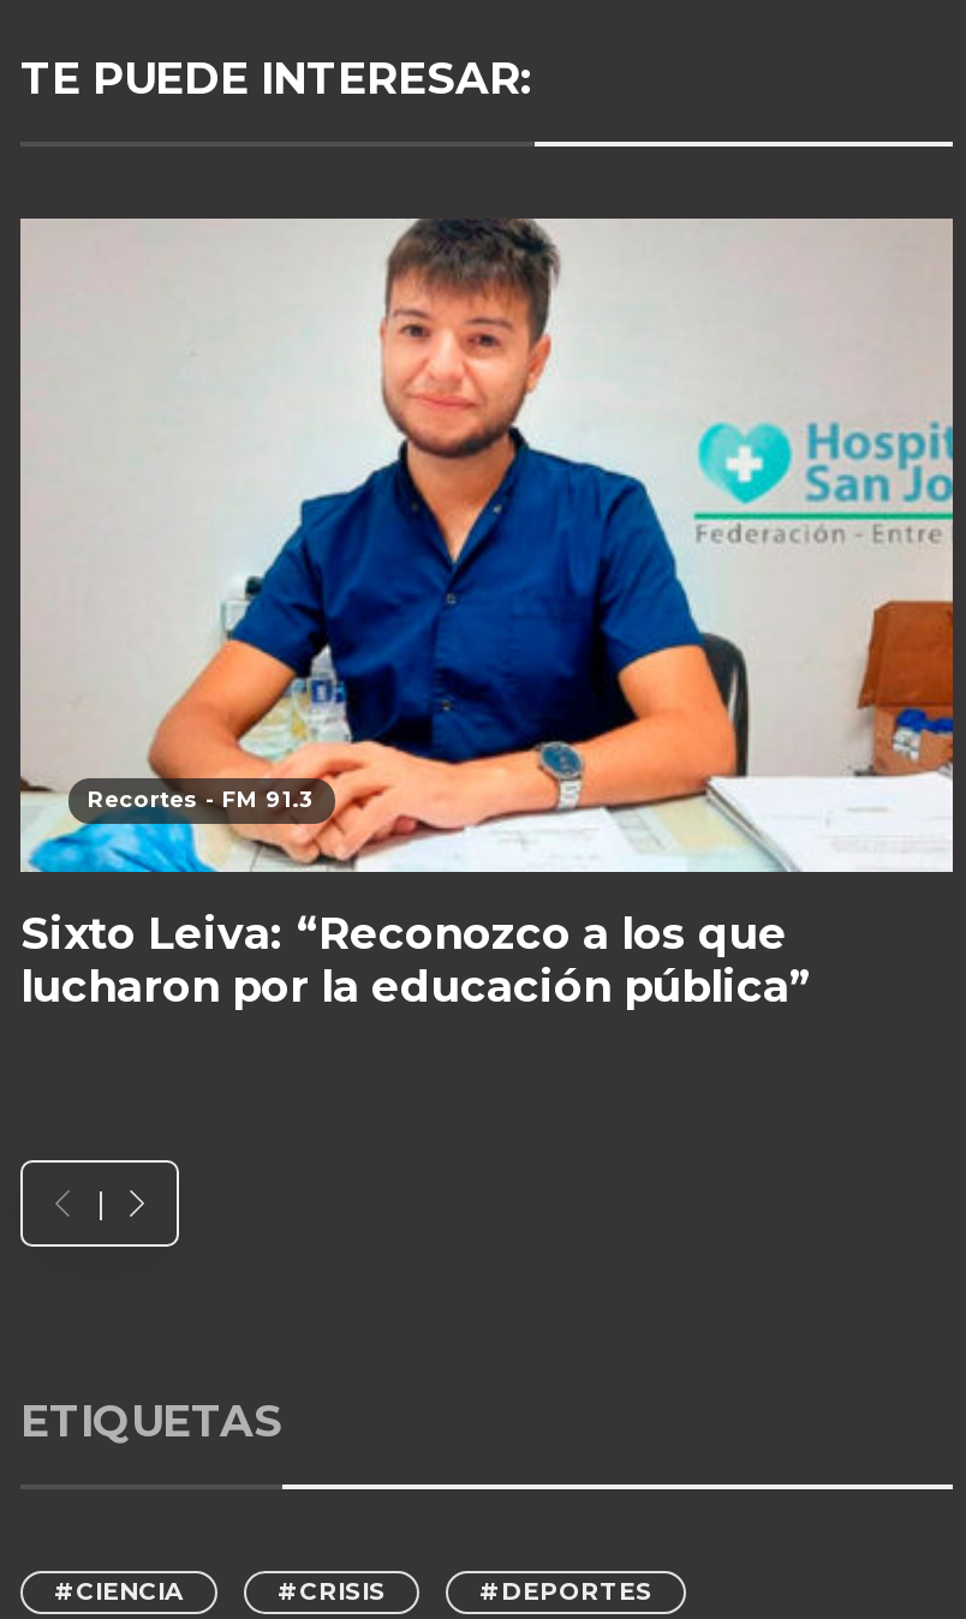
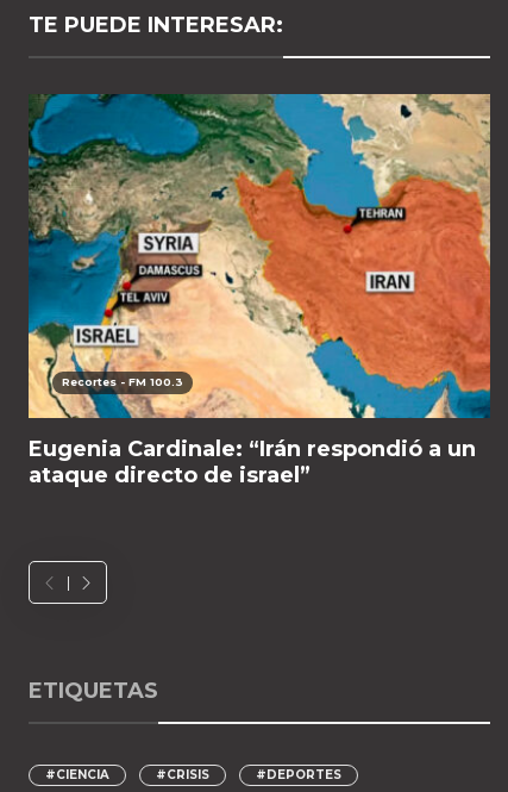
- [image]
- Recortes - FM 91.3
+ [image]
+ Recortes - FM 100.3

- Sixto Leiva: “Reconozco a los que
- lucharon por la educación pública”
+ Eugenia Cardinale: “Irán respondió a un
+ ataque directo de israel”
